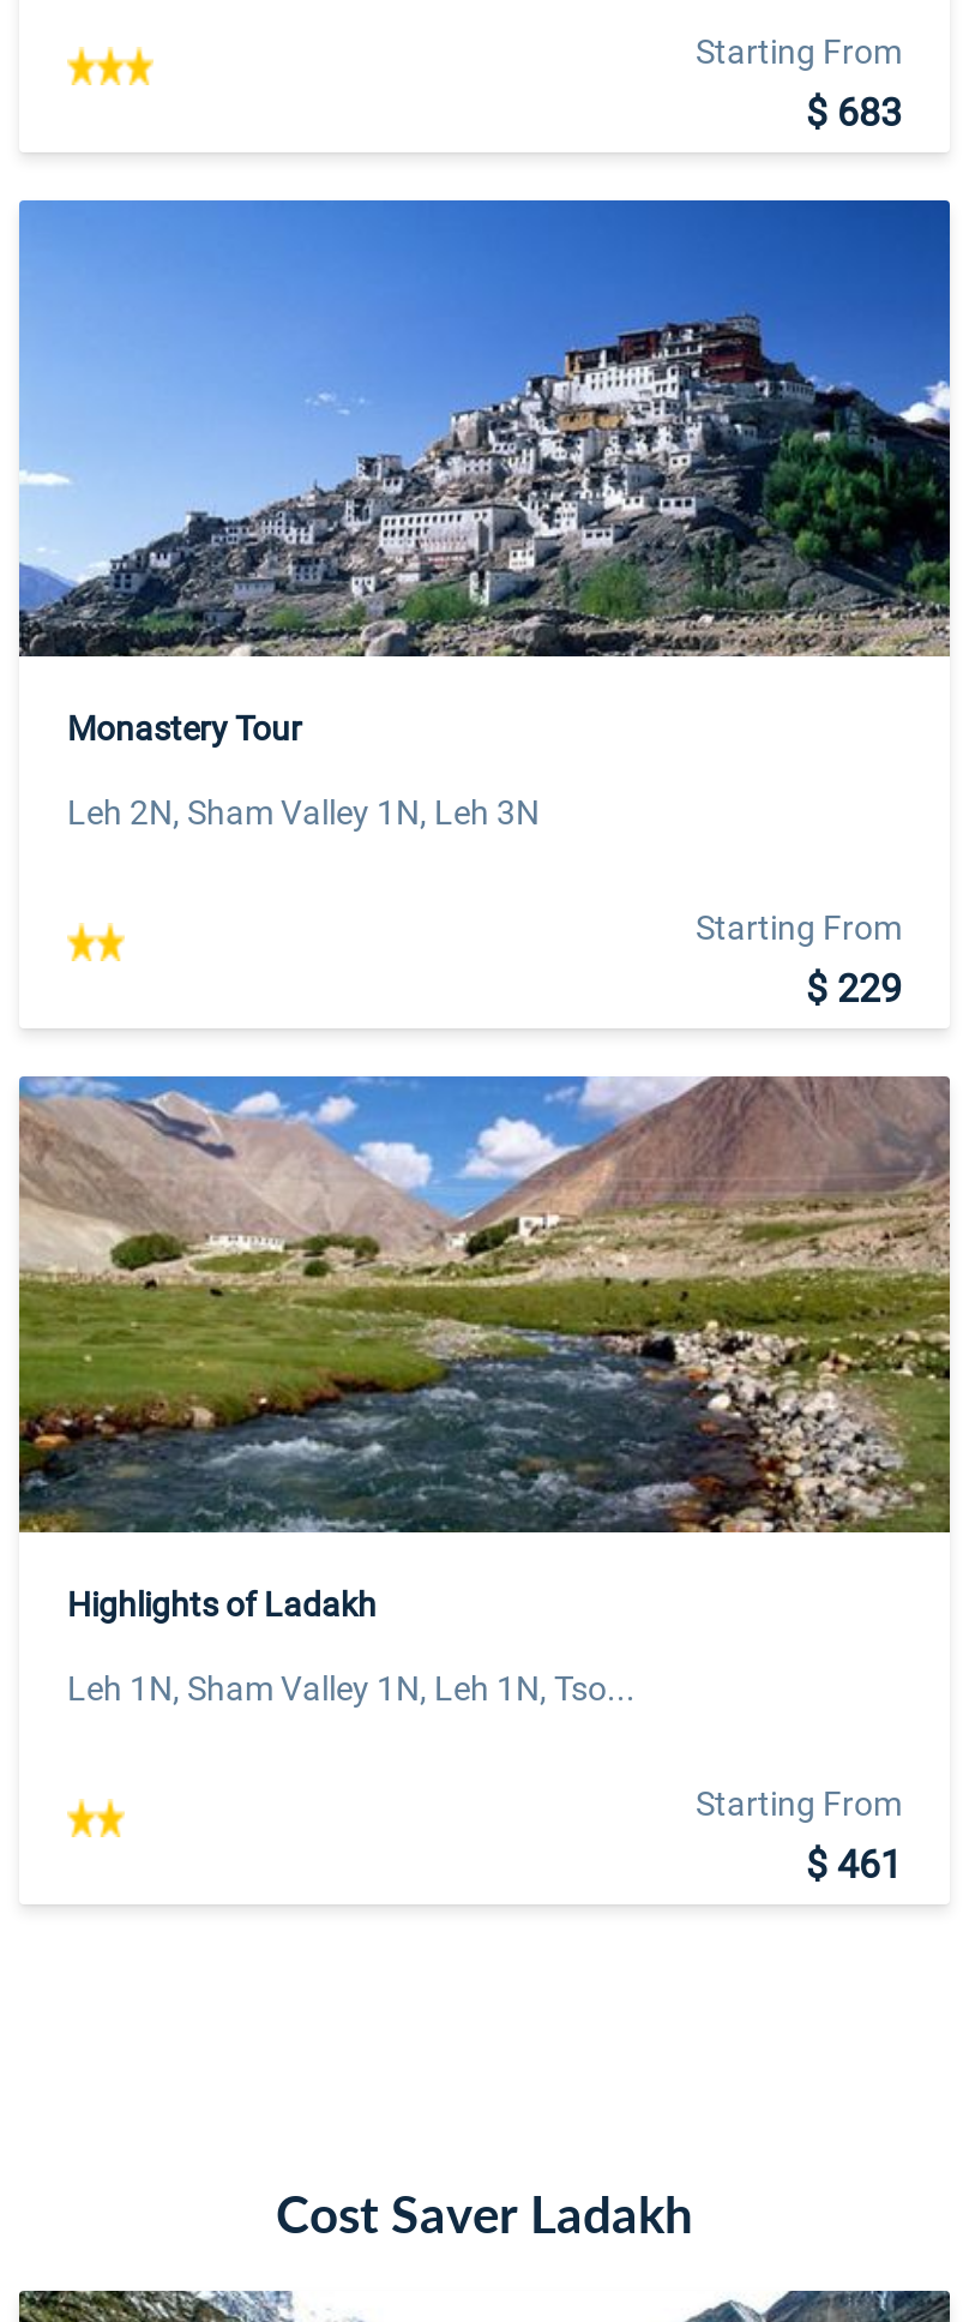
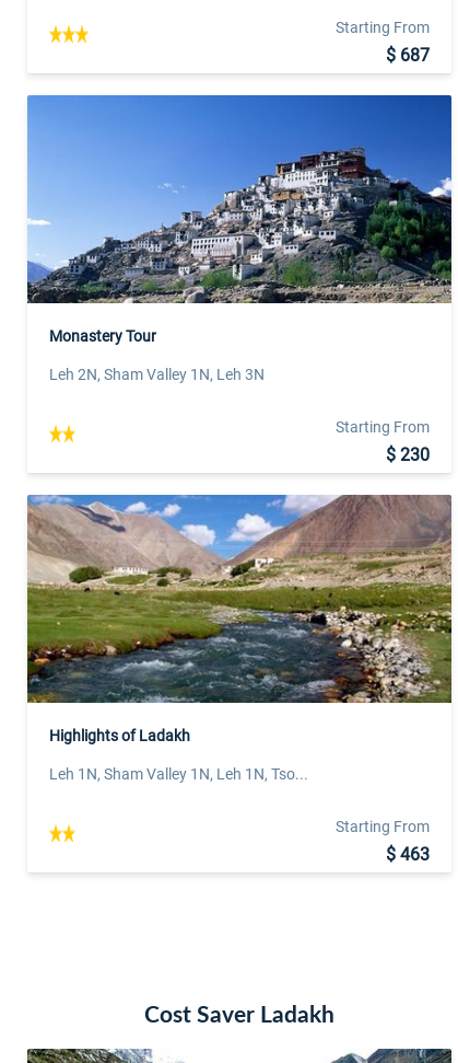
- $ 683
+ $ 687

- $ 229
+ $ 230

- $ 461
+ $ 463
